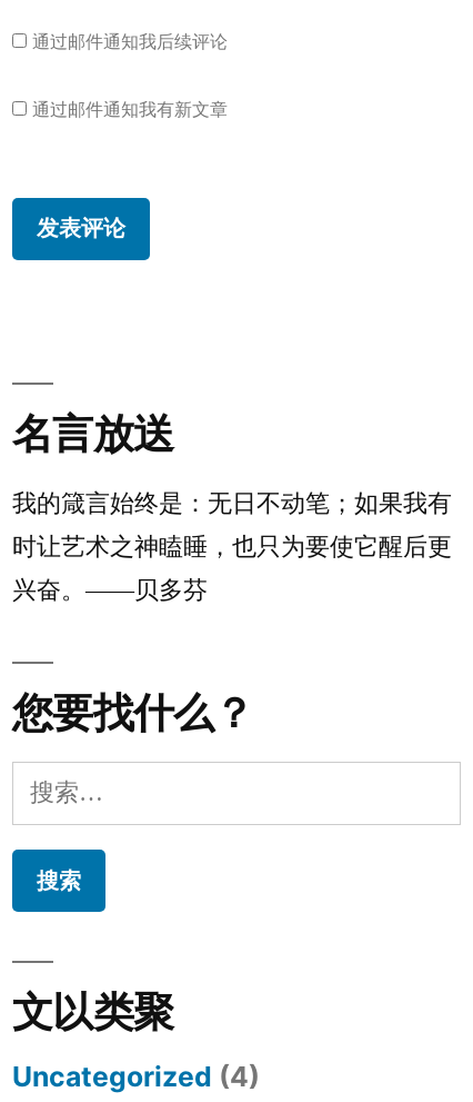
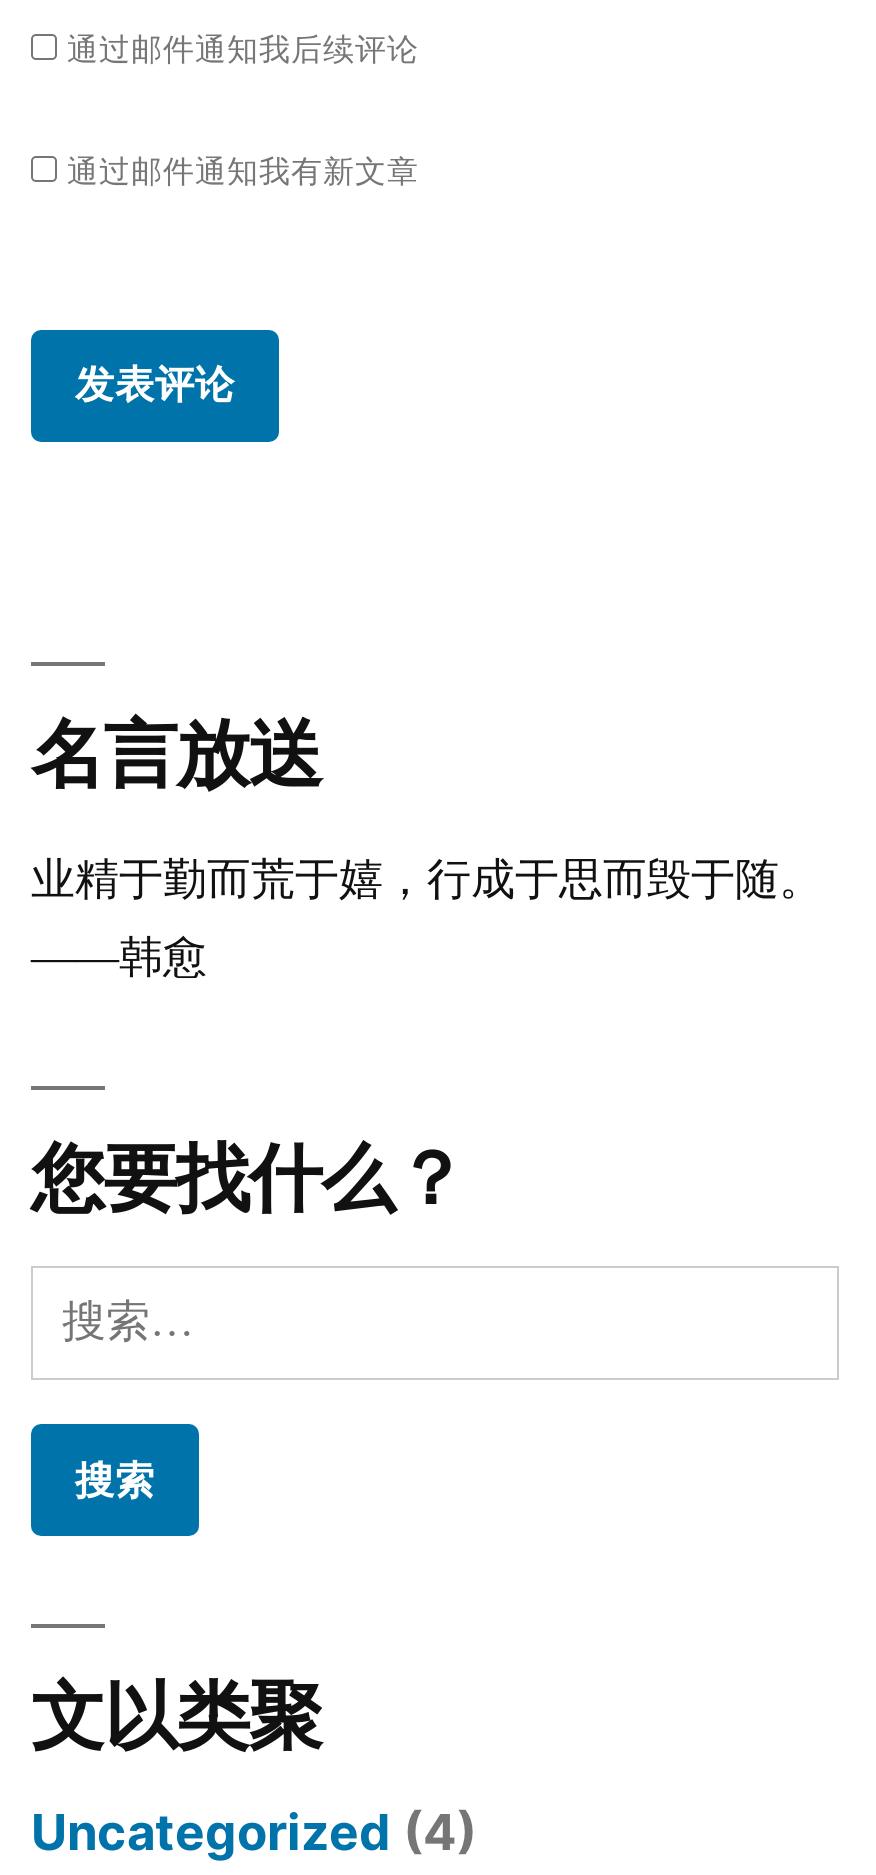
- 我的箴言始终是：无日不动笔；如果我有
- 时让艺术之神瞌睡，也只为要使它醒后更
- 兴奋。——贝多芬
+ 业精于勤而荒于嬉，行成于思而毁于随。
+ ——韩愈
